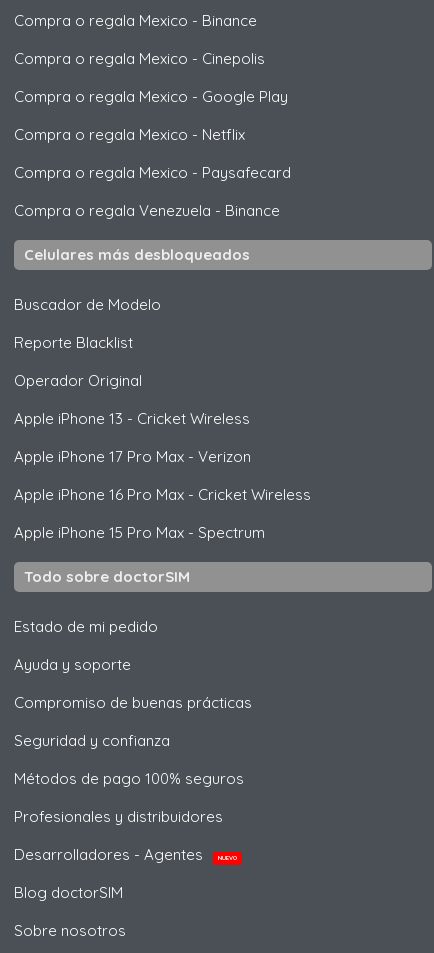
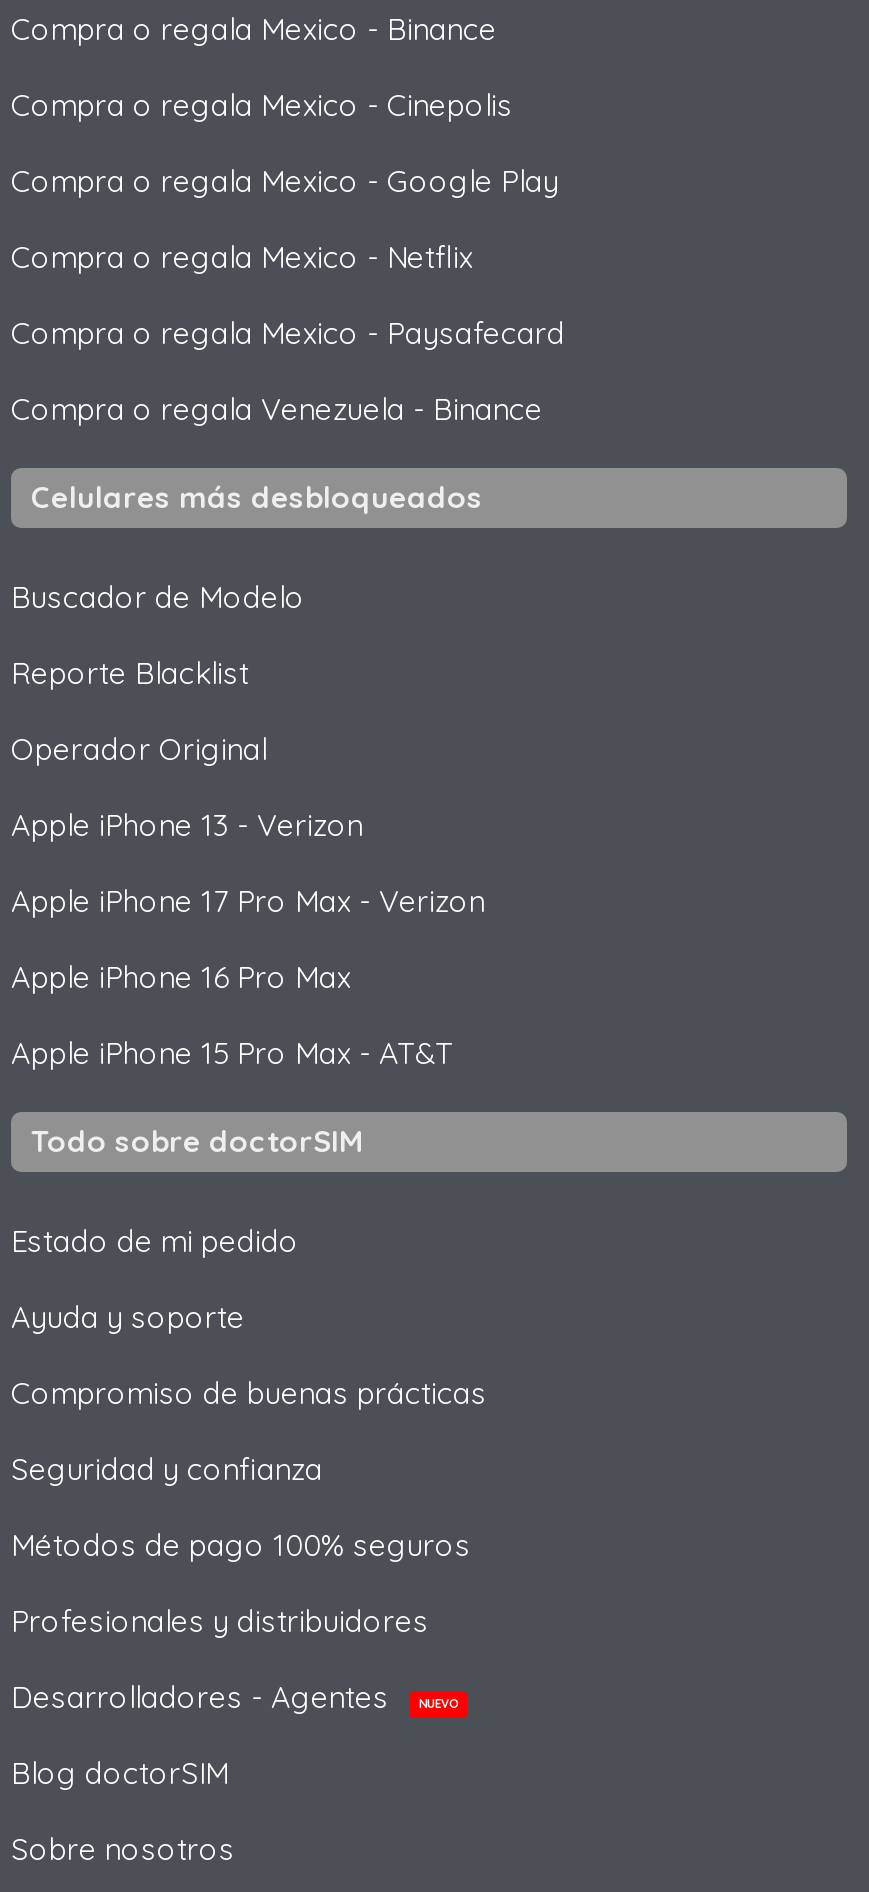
- Apple iPhone 13 - Cricket Wireless
+ Apple iPhone 13 - Verizon

- Apple iPhone 16 Pro Max - Cricket Wireless
+ Apple iPhone 16 Pro Max

- Apple iPhone 15 Pro Max - Spectrum
+ Apple iPhone 15 Pro Max - AT&T
